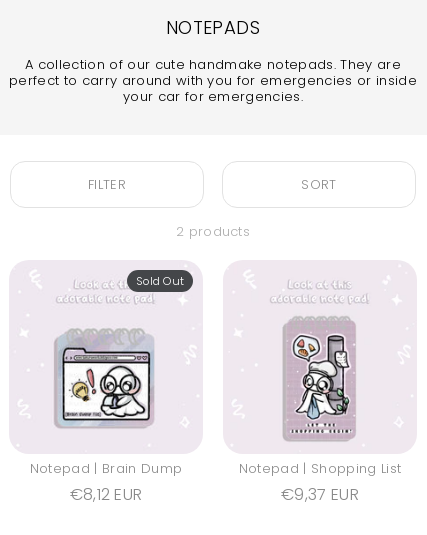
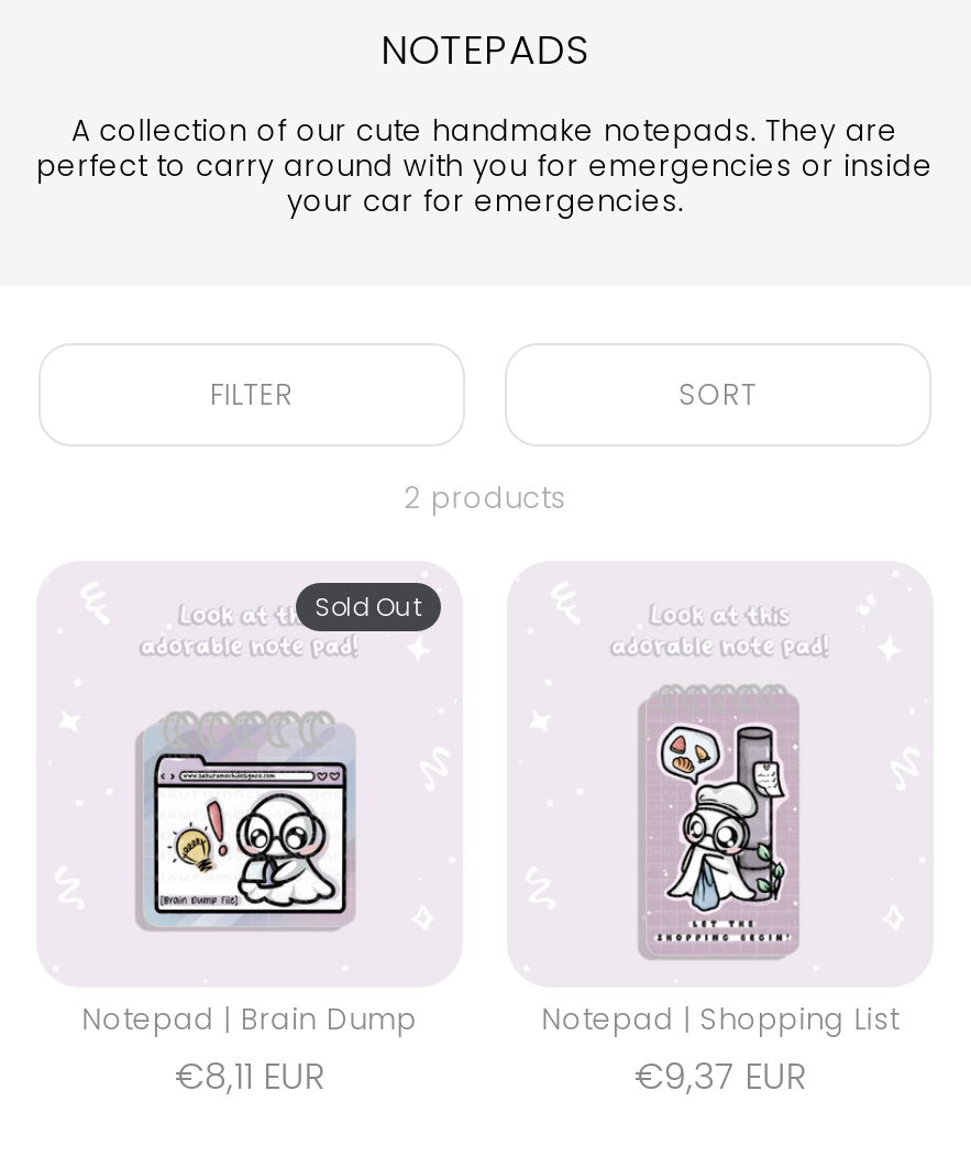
- €8,12 EUR
+ €8,11 EUR
